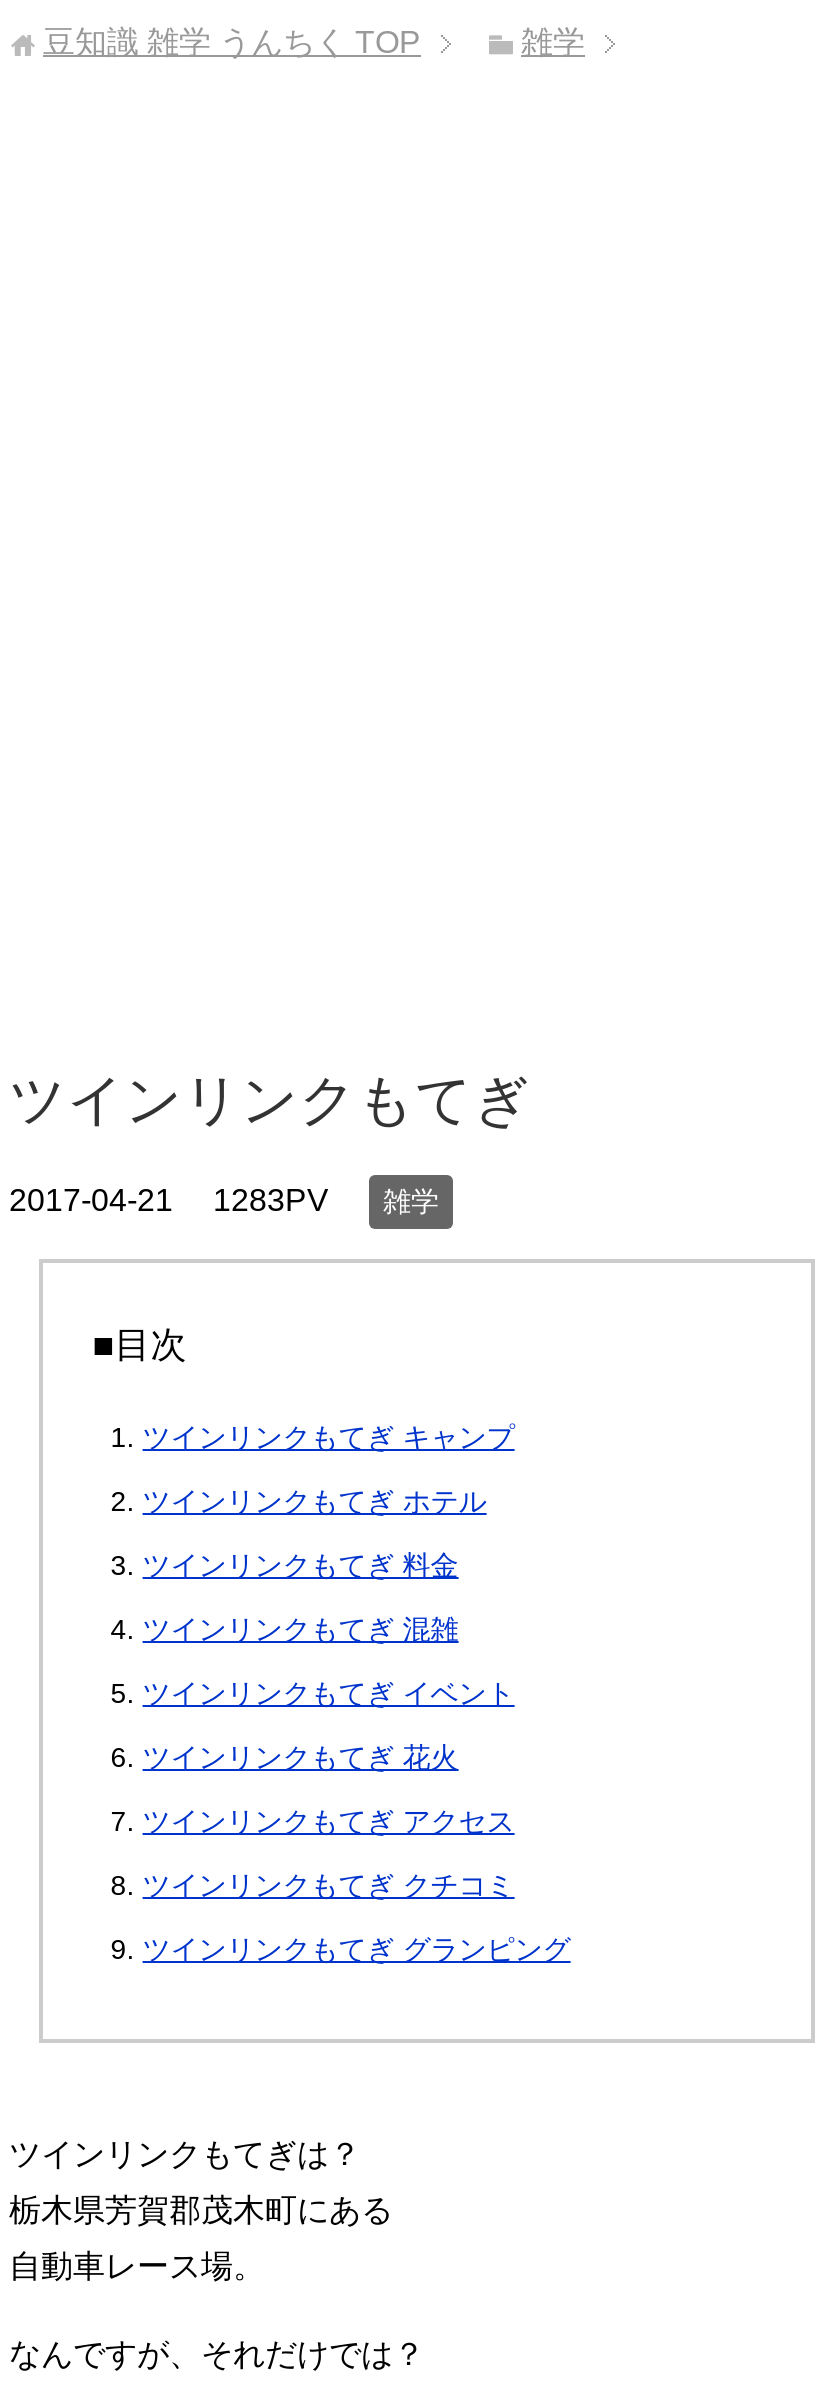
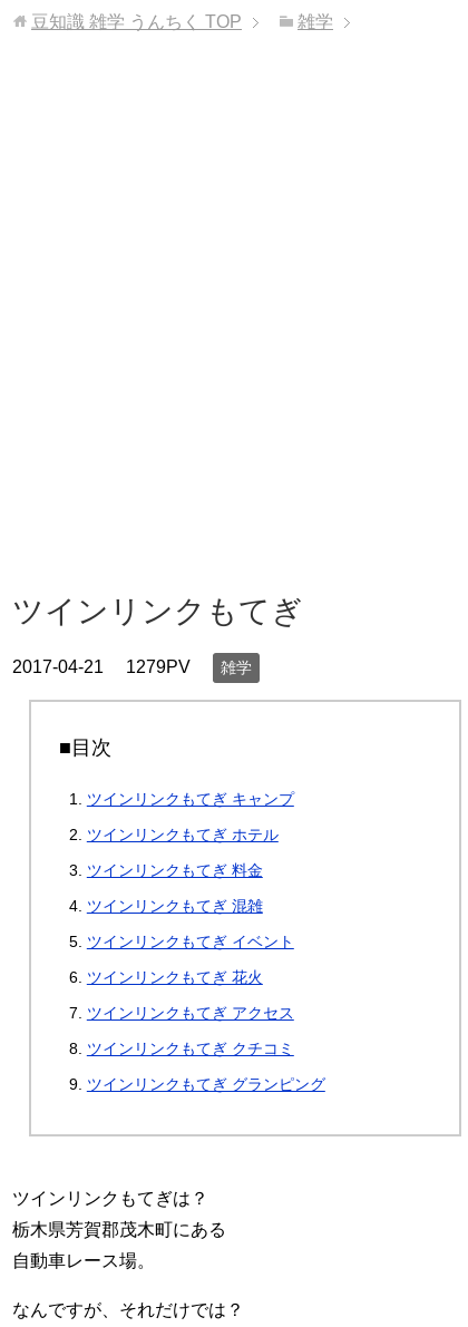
- 2017-04-21 1283PV 雑学
+ 2017-04-21 1279PV 雑学
